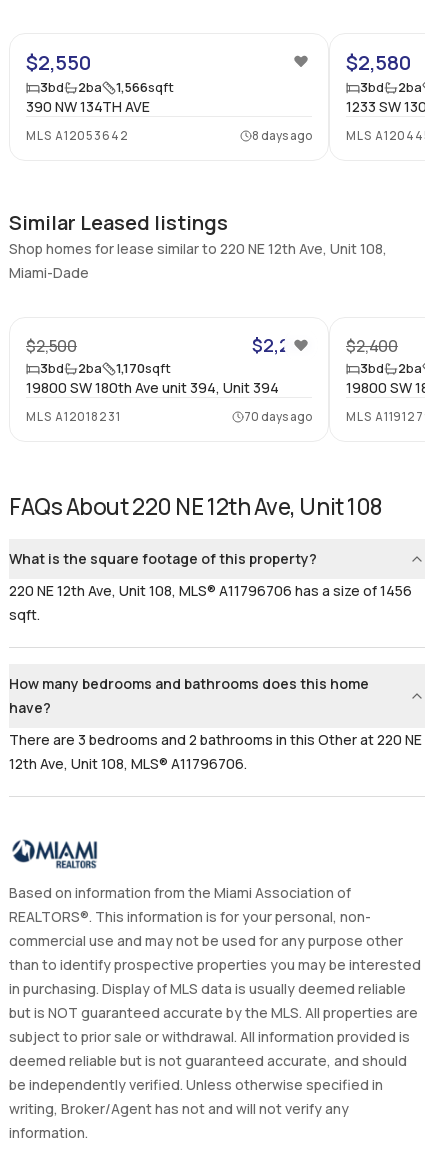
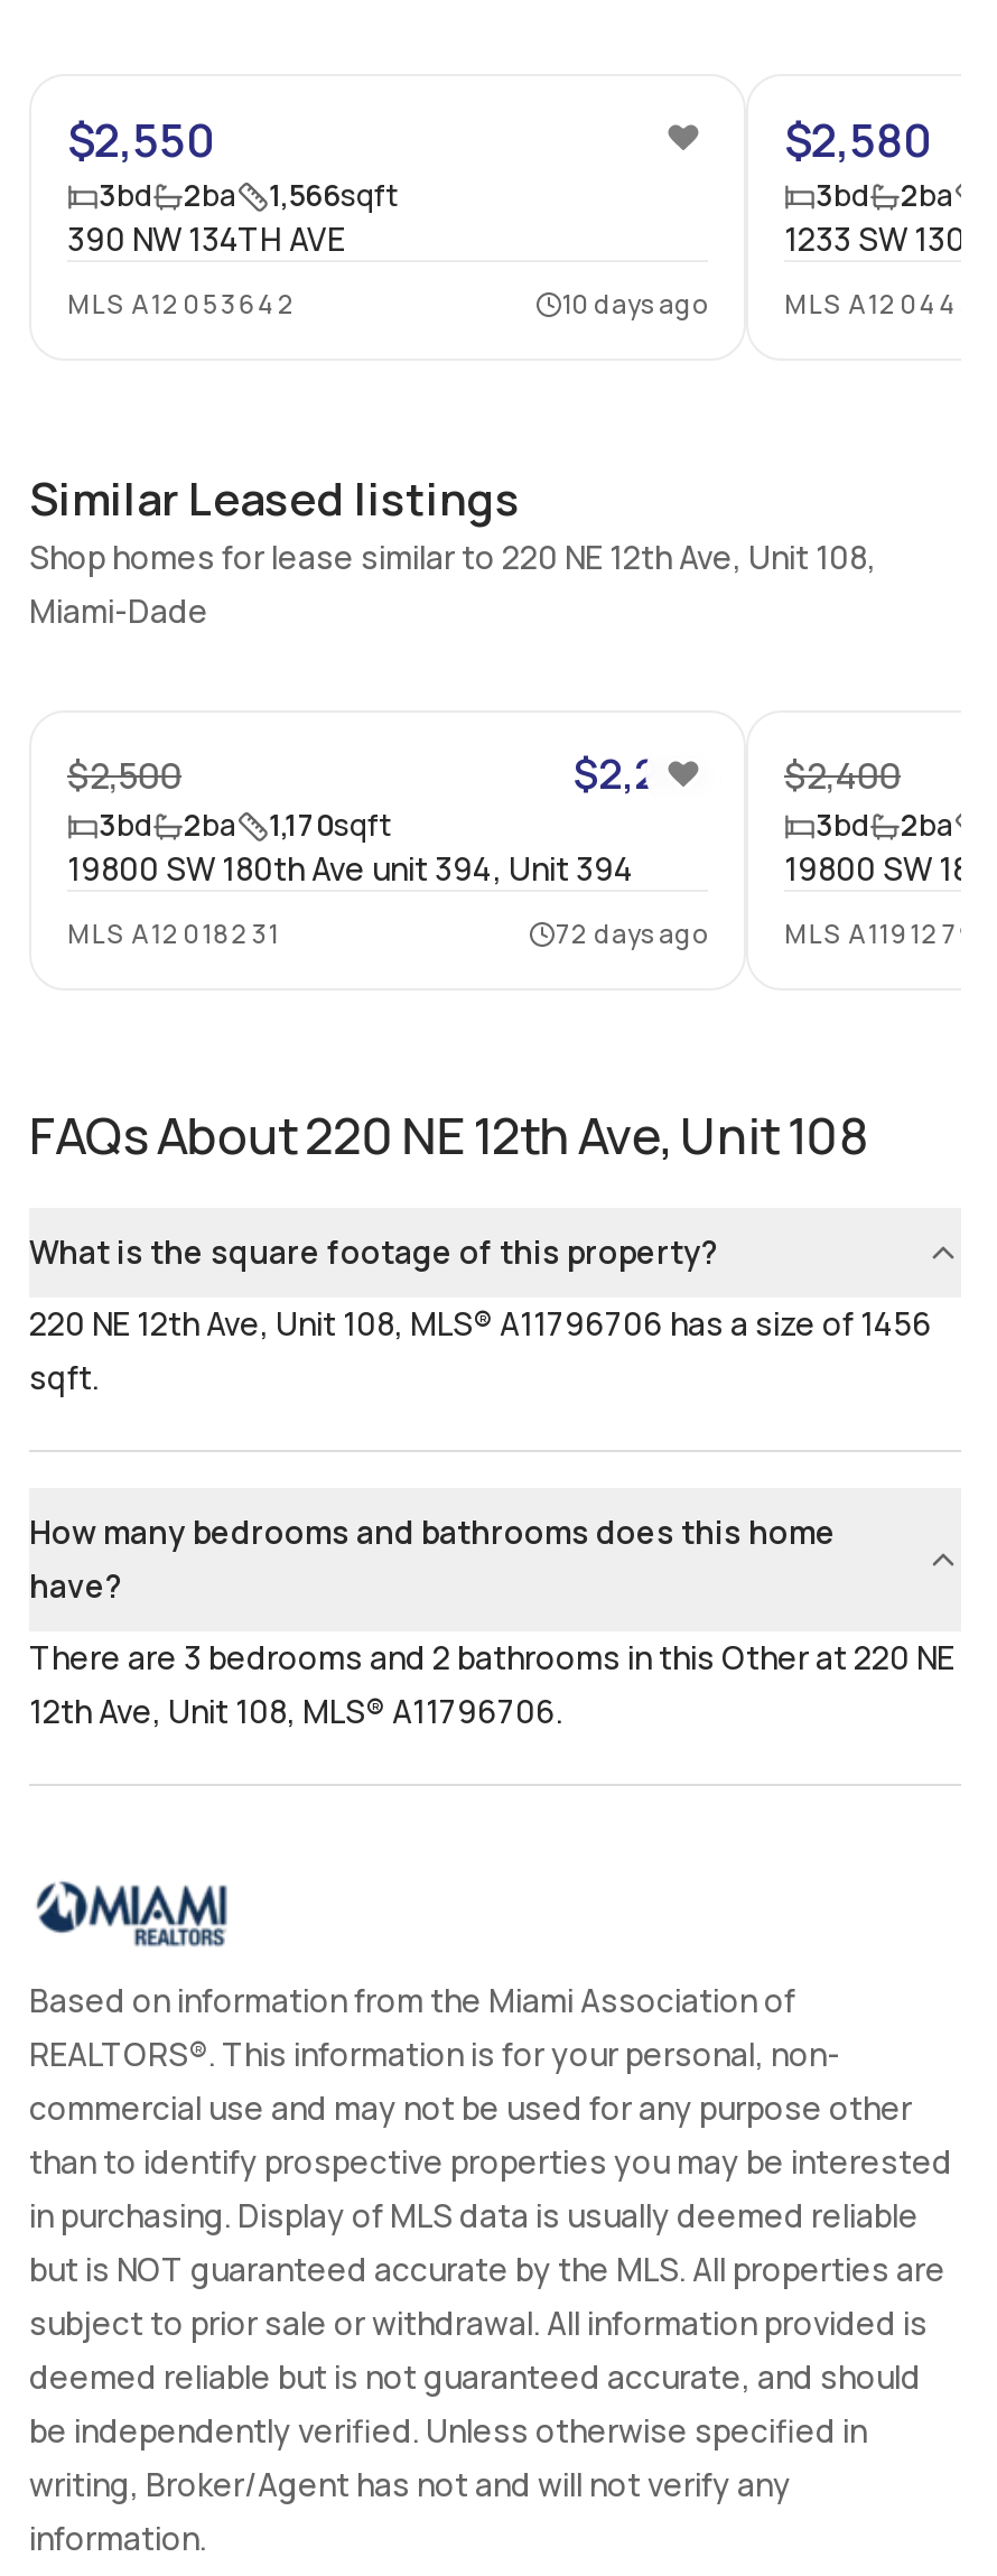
- 8 days ago
+ 10 days ago

- 70 days ago
+ 72 days ago
